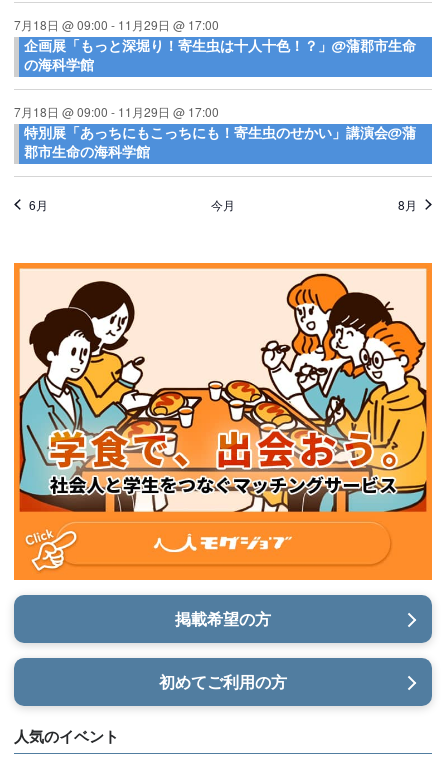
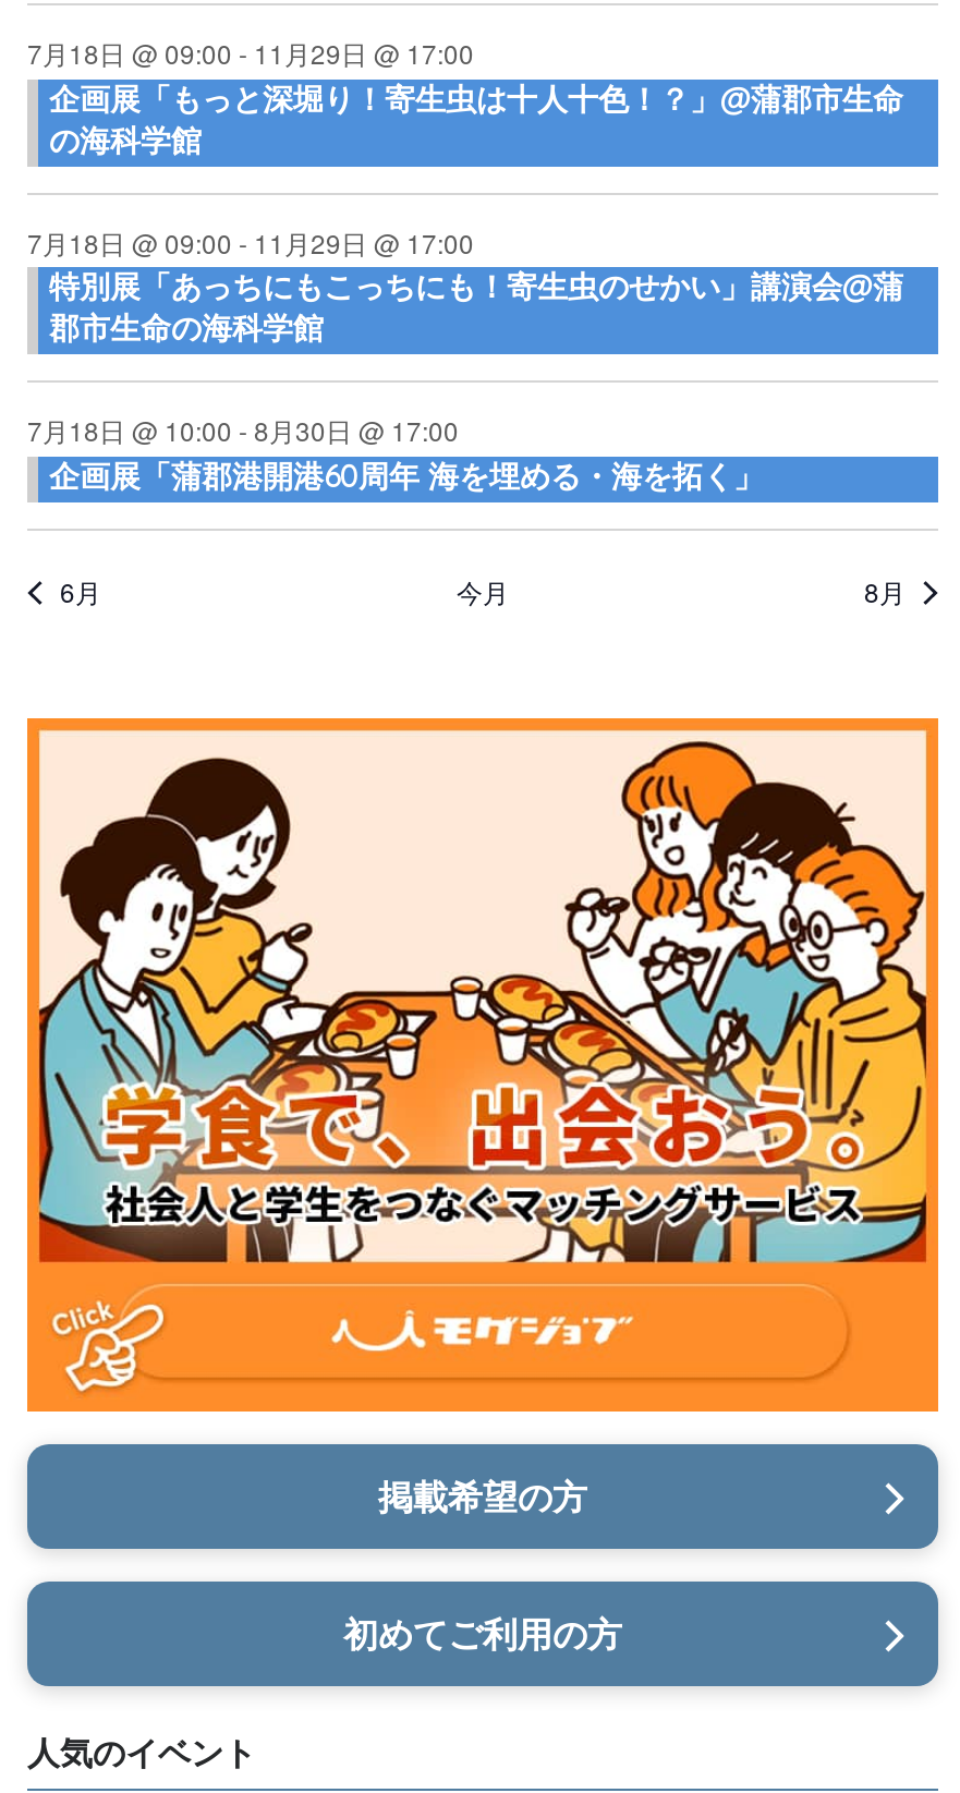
+ 7月18日 @ 10:00 - 8月30日 @ 17:00
+ 企画展「蒲郡港開港60周年 海を埋める・海を拓く」
